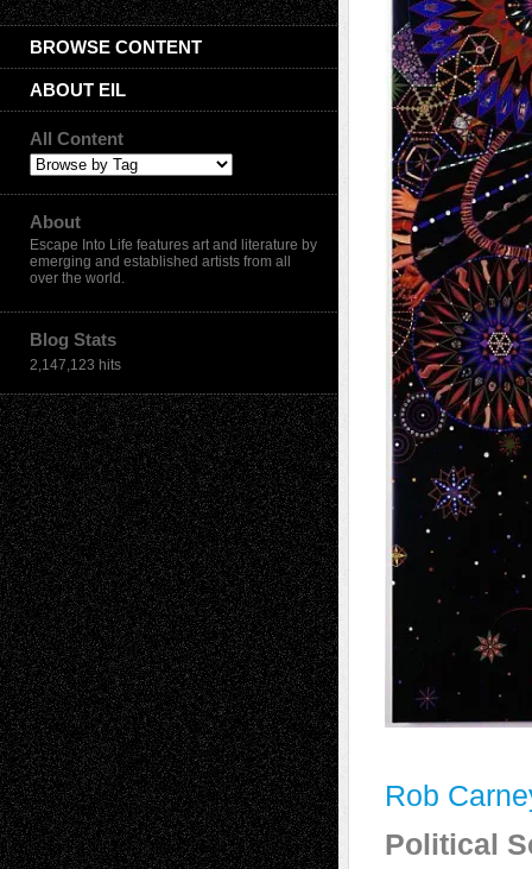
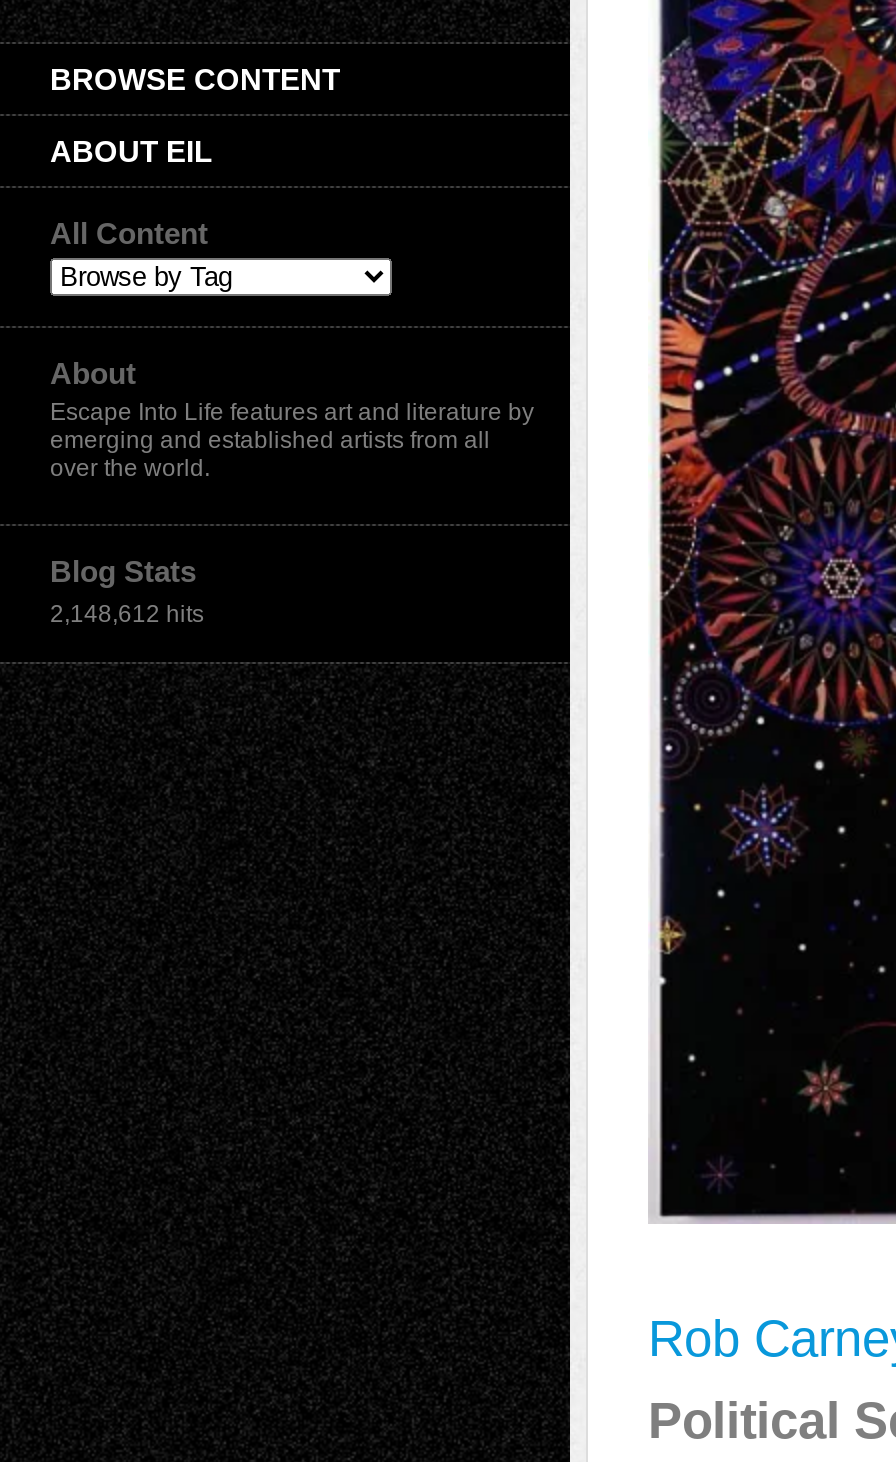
- 2,147,123 hits
+ 2,148,612 hits
